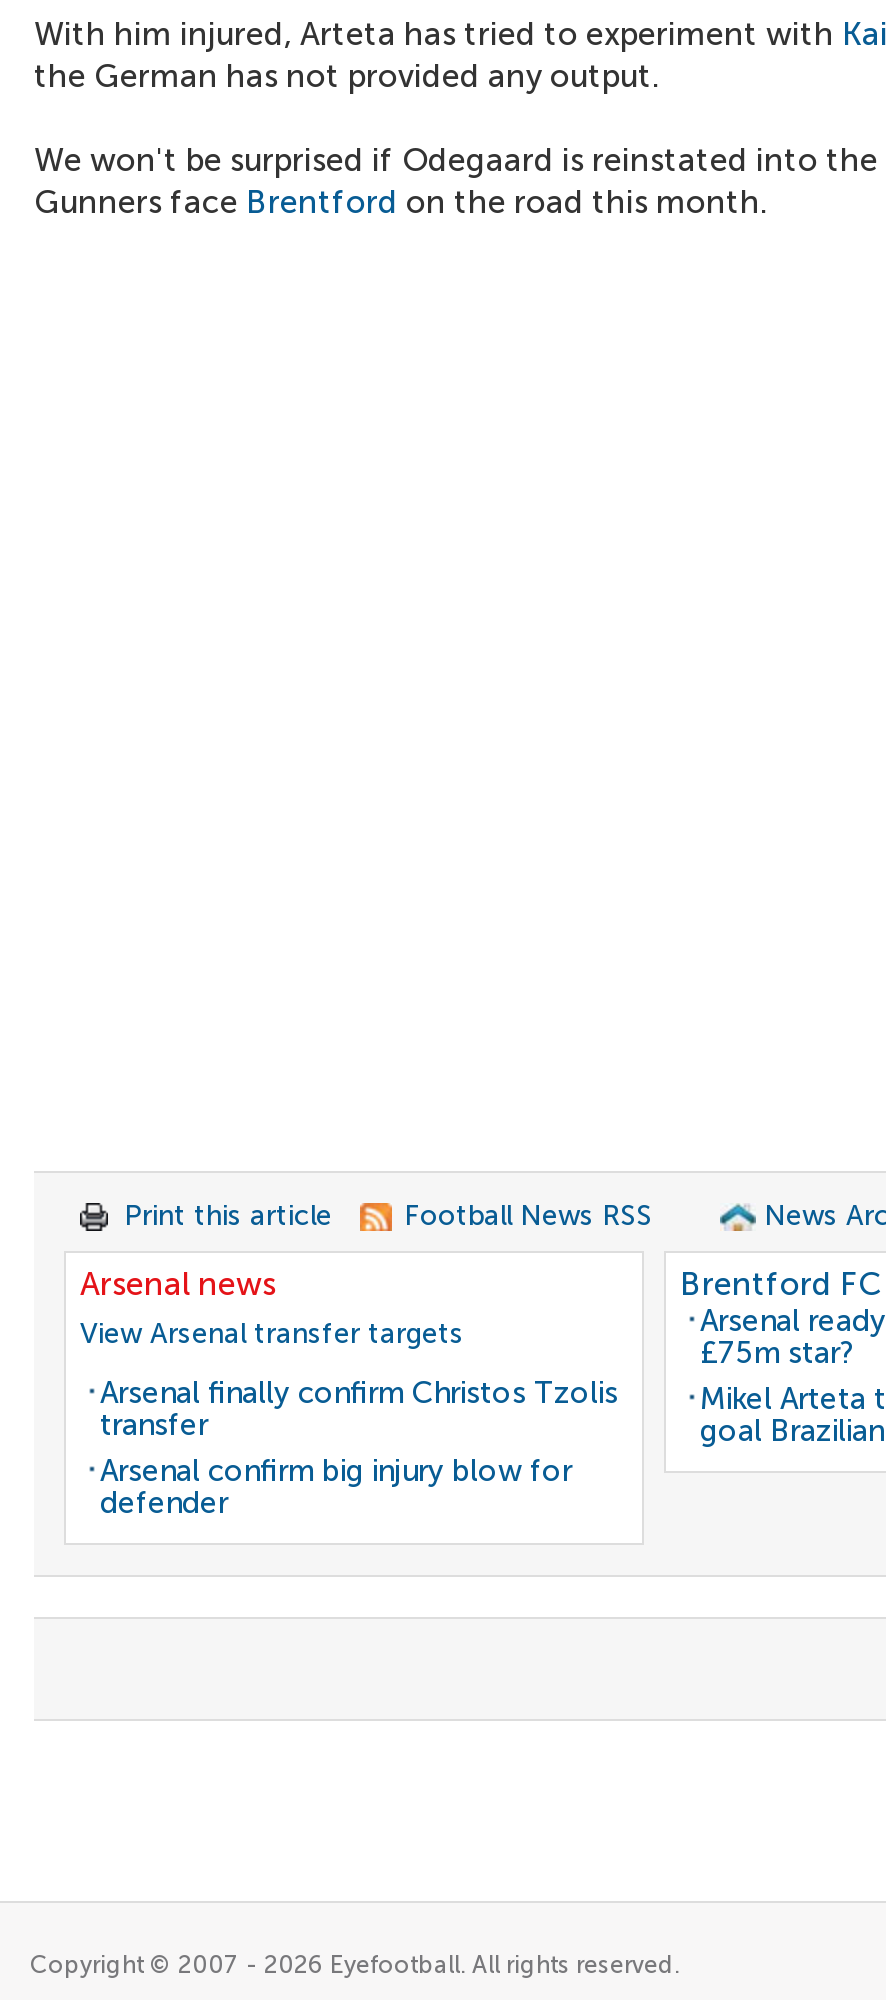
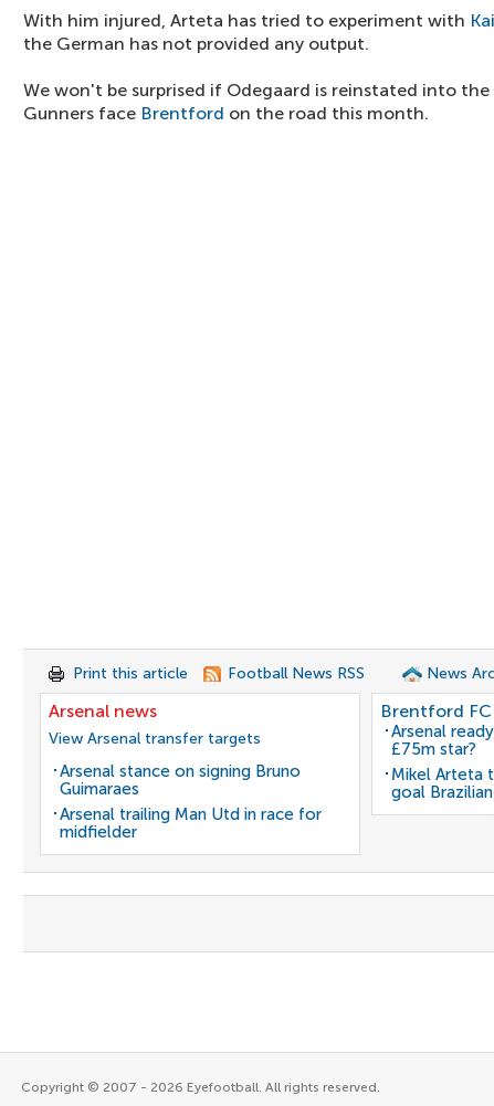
- Arsenal finally confirm Christos Tzolis
- transfer
- Arsenal confirm big injury blow for
- defender
+ Arsenal stance on signing Bruno
+ Guimaraes
+ Arsenal trailing Man Utd in race for
+ midfielder
